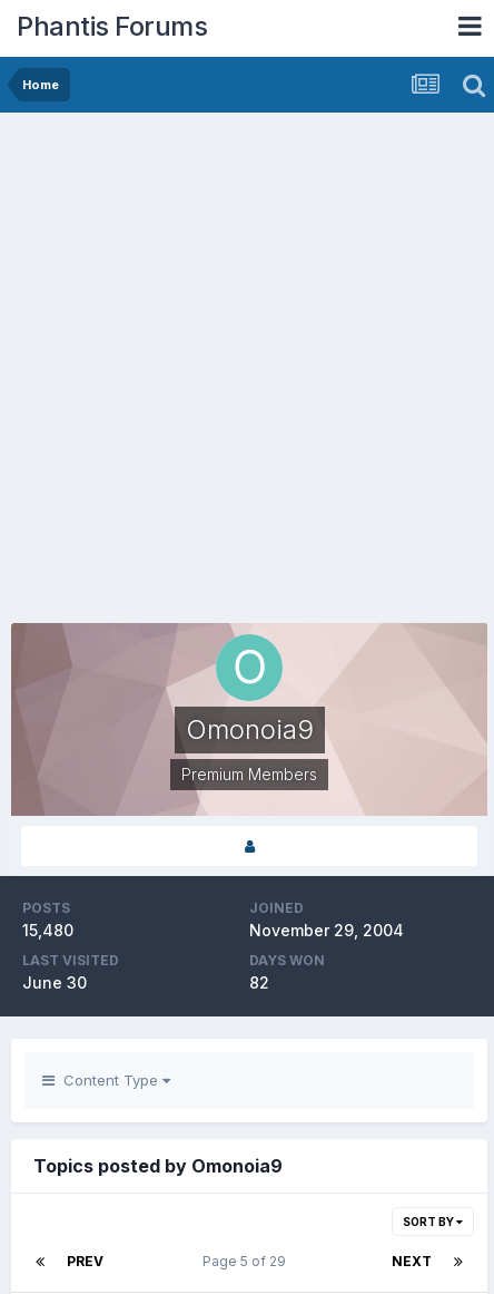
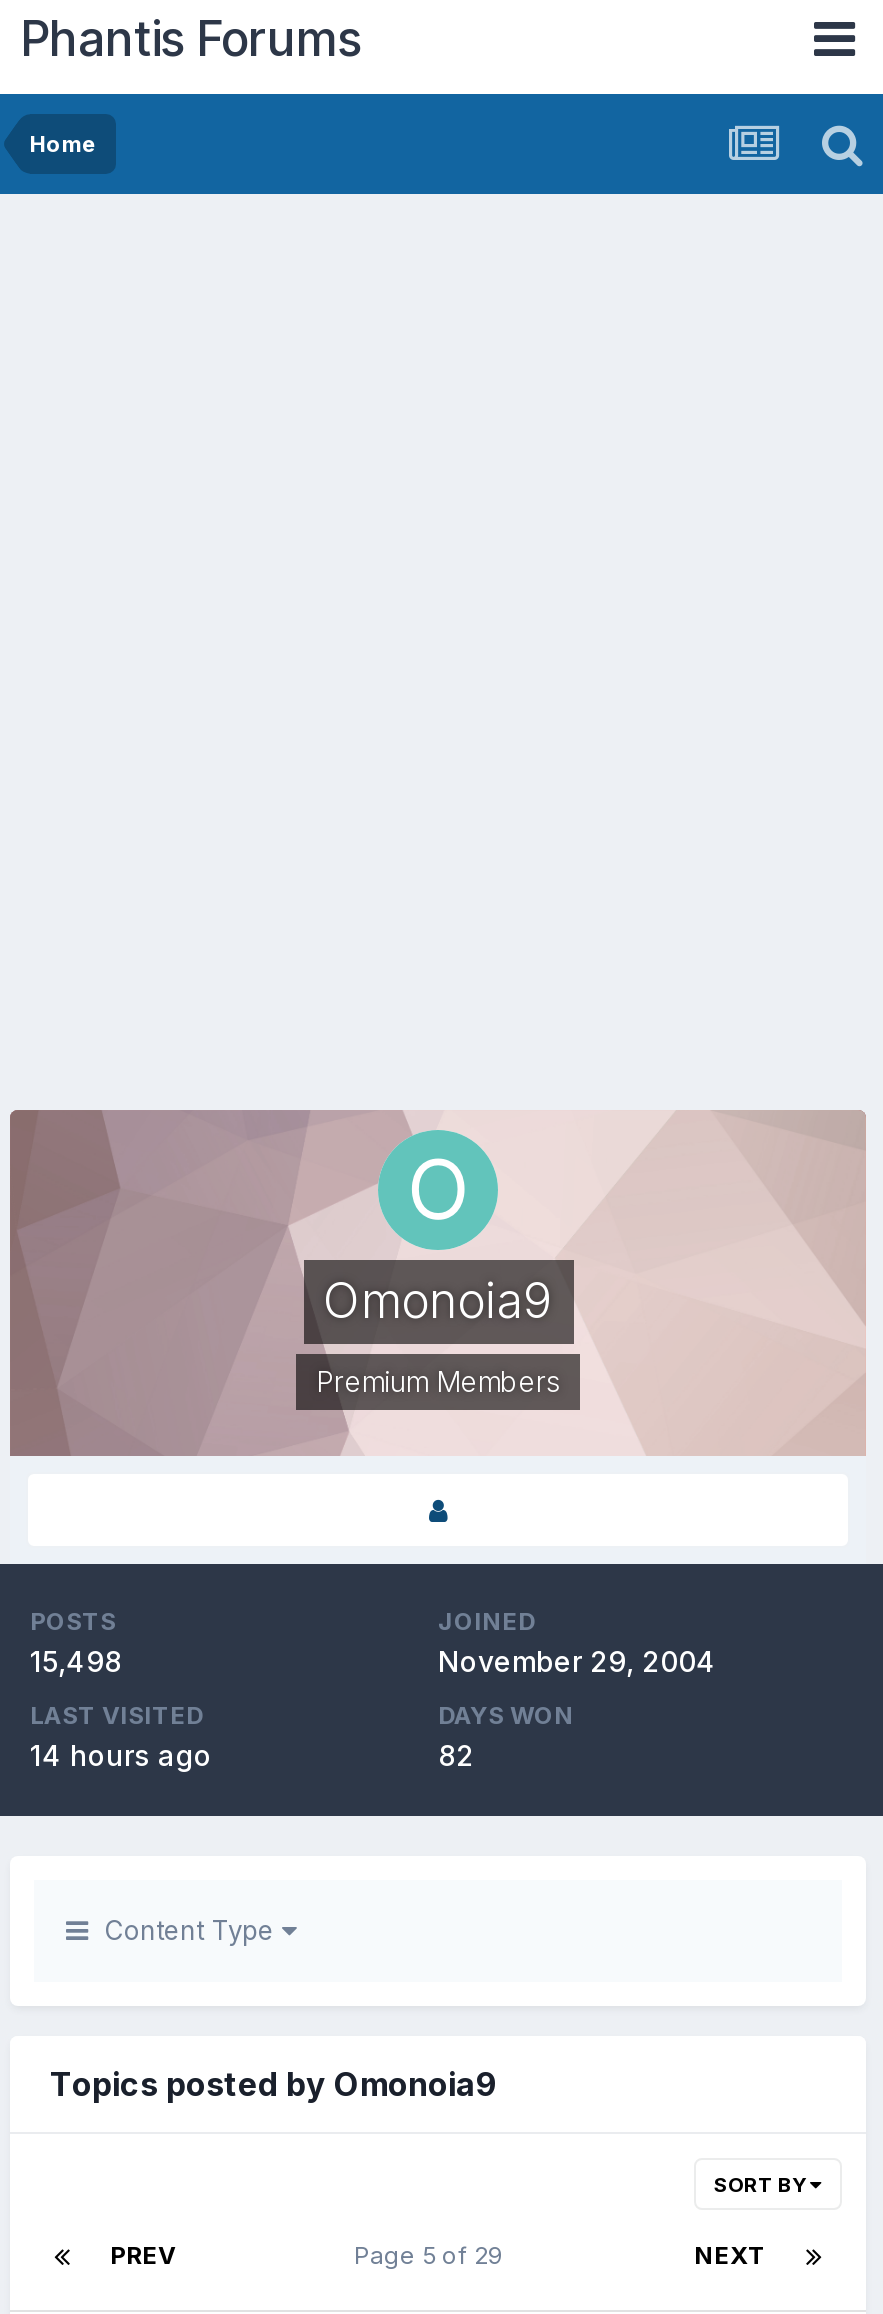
- 15,480
+ 15,498

- June 30
+ 14 hours ago
